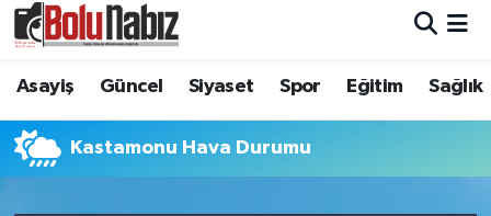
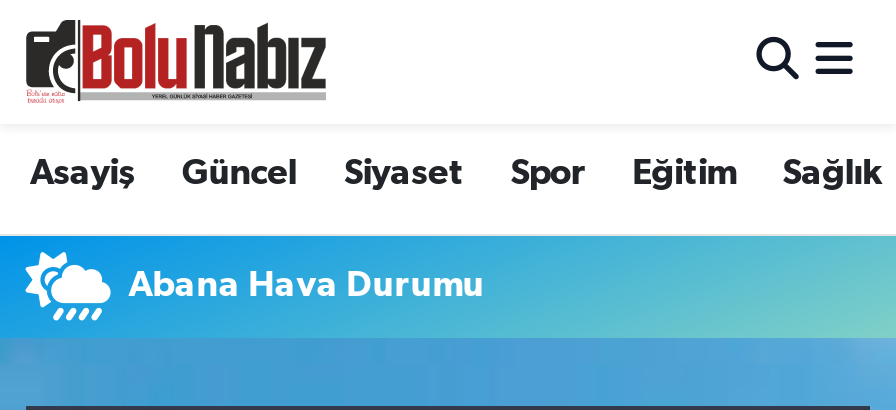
- Kastamonu Hava Durumu
+ Abana Hava Durumu
